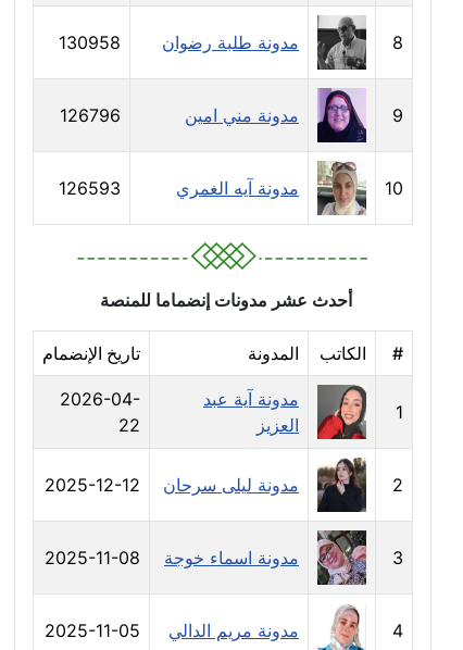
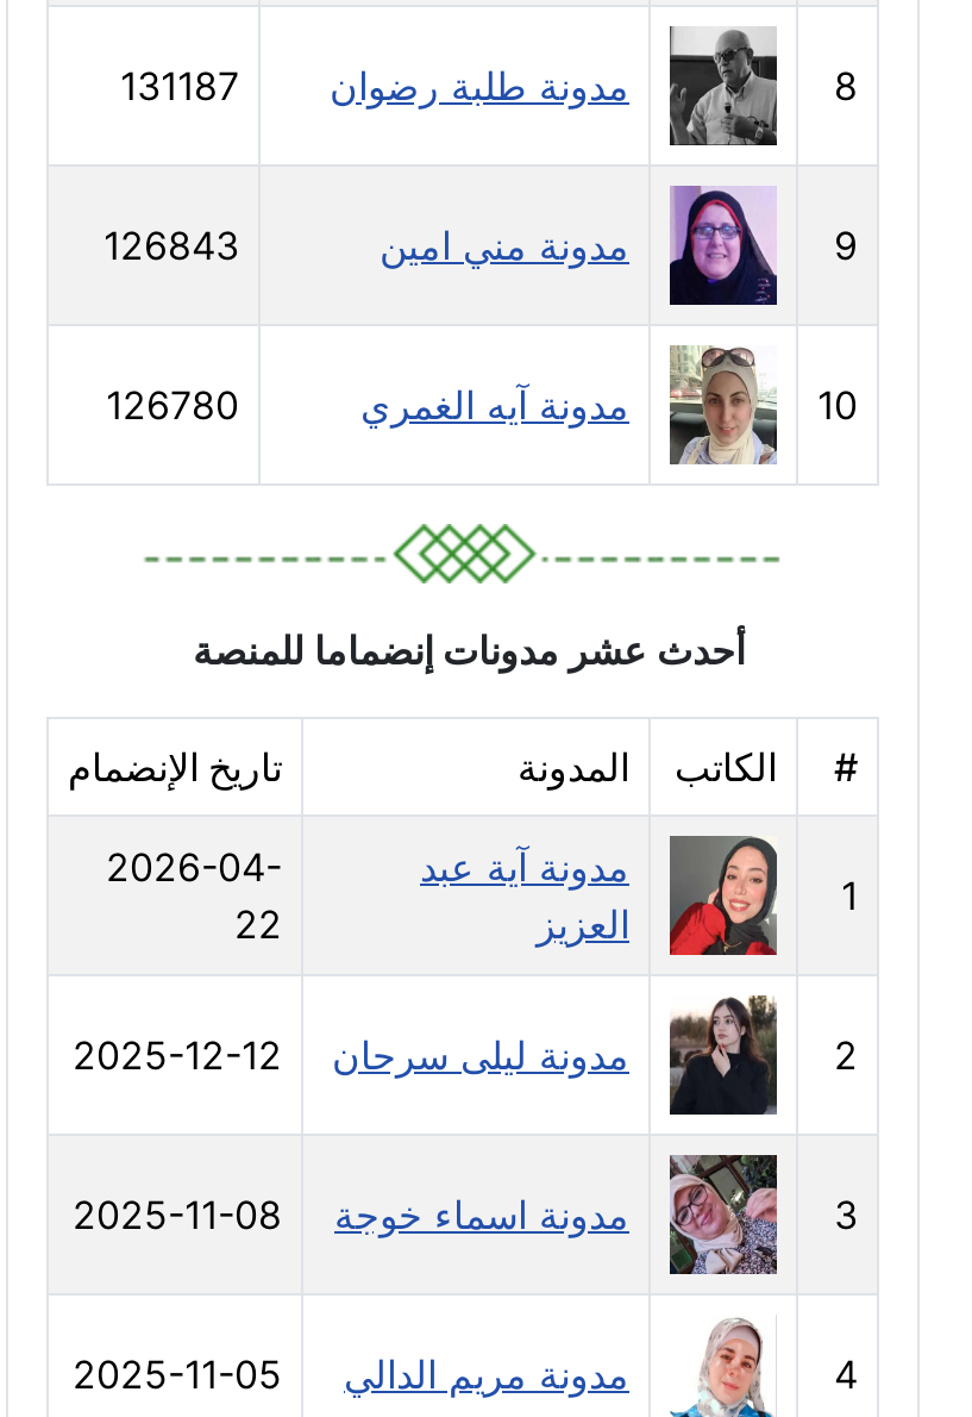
- 130958
+ 131187

- 126796
+ 126843

- 126593
+ 126780
